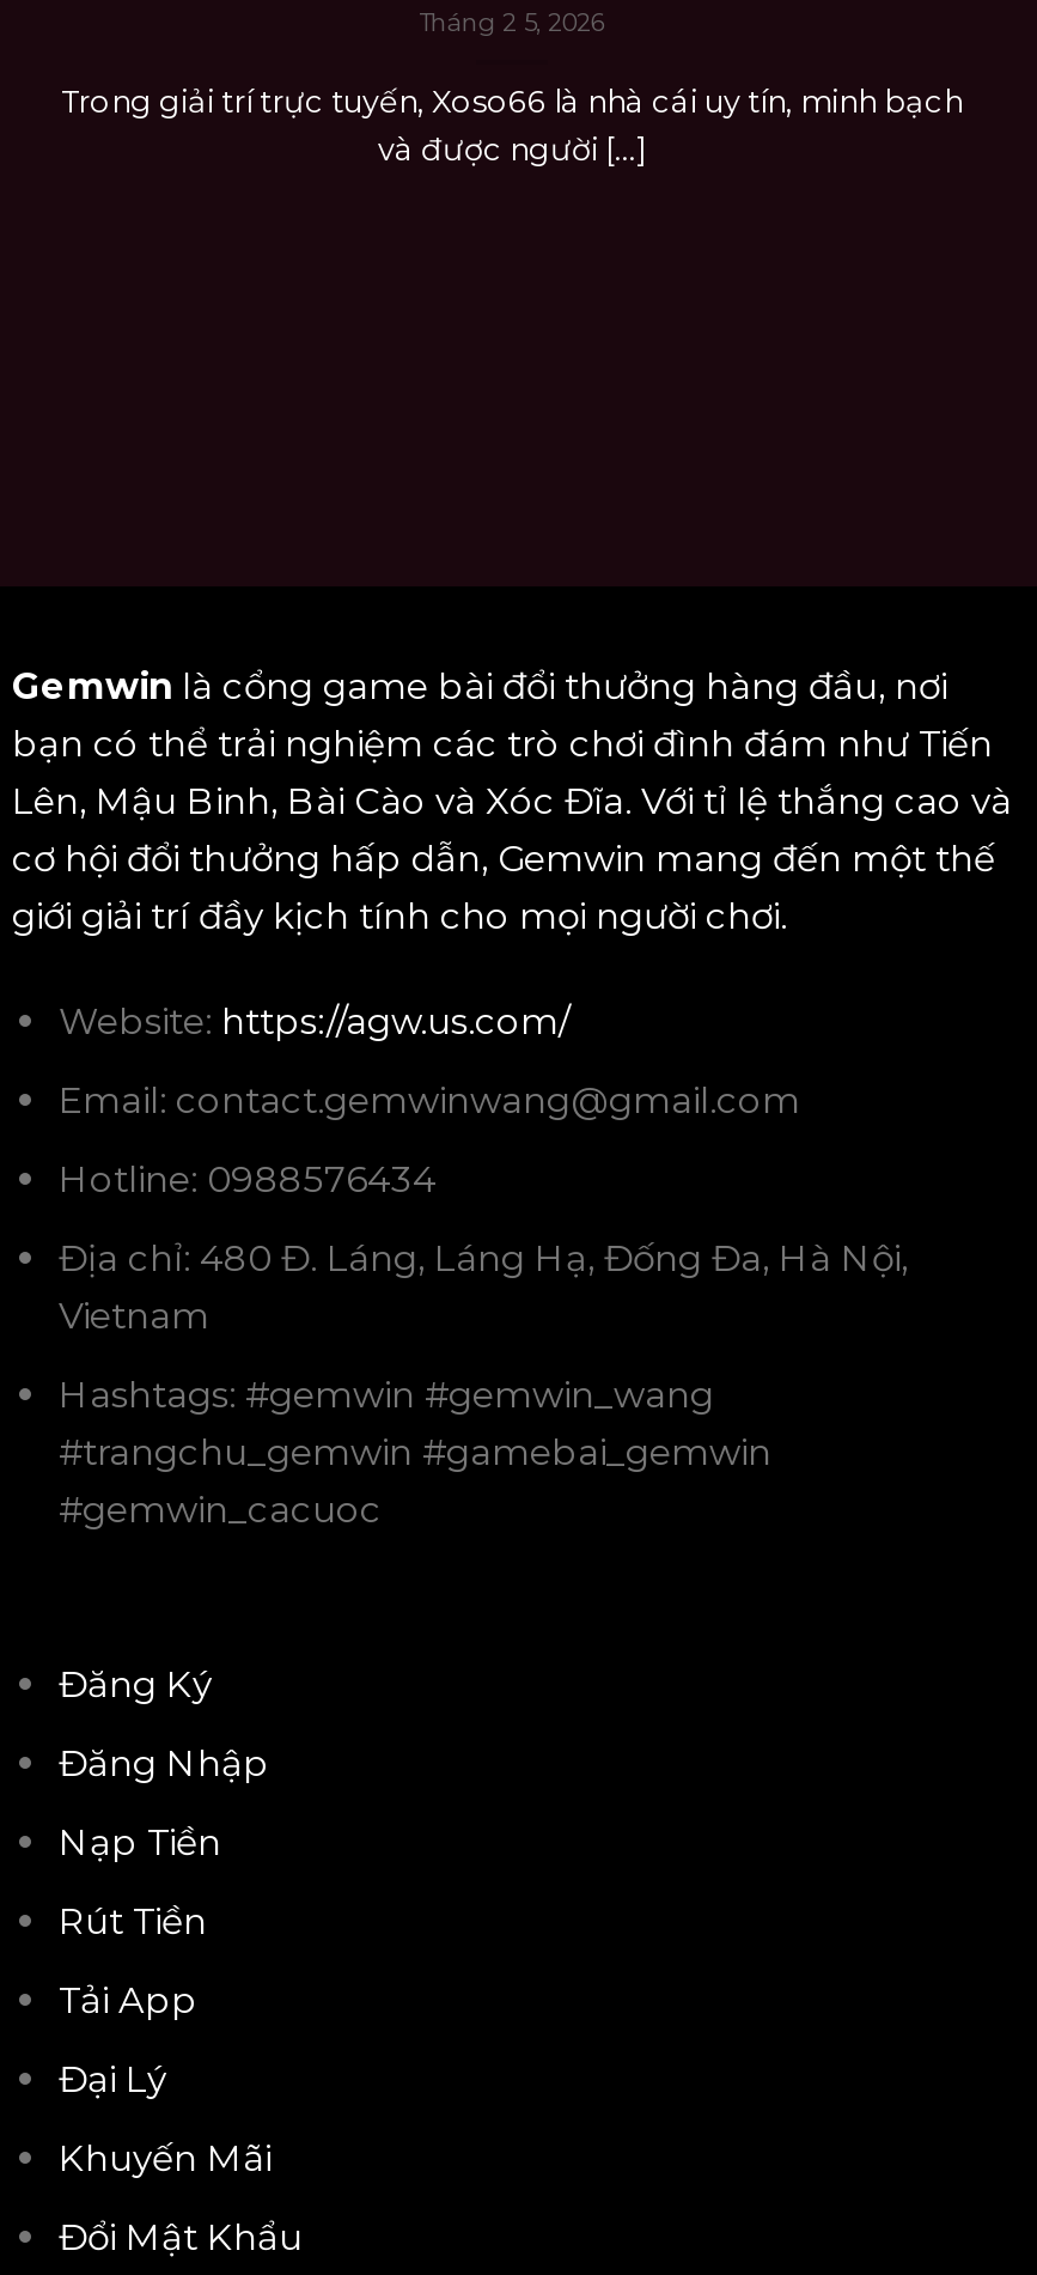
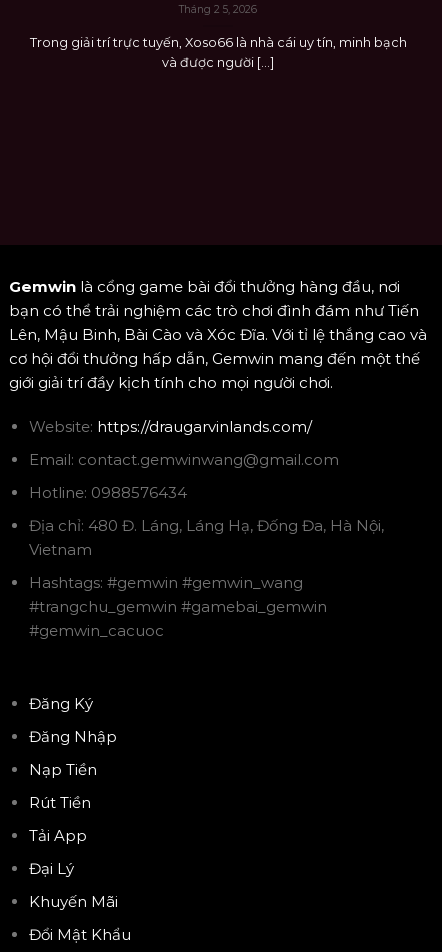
- Website: https://agw.us.com/
+ Website: https://draugarvinlands.com/
